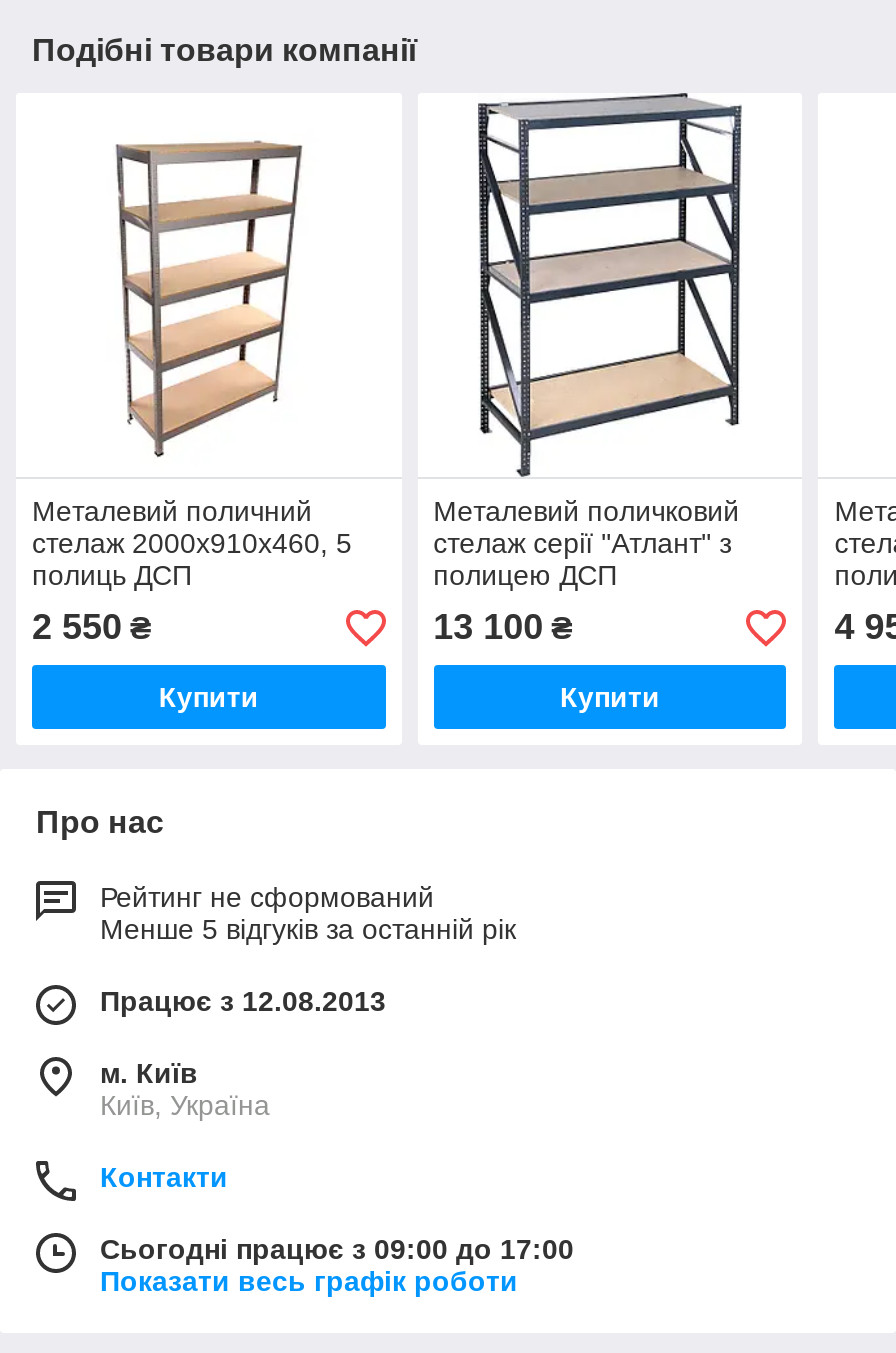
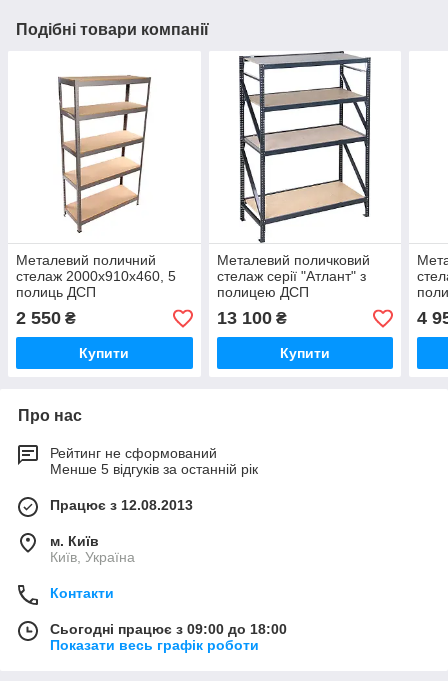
- Сьогодні працює з 09:00 до 17:00
+ Сьогодні працює з 09:00 до 18:00
